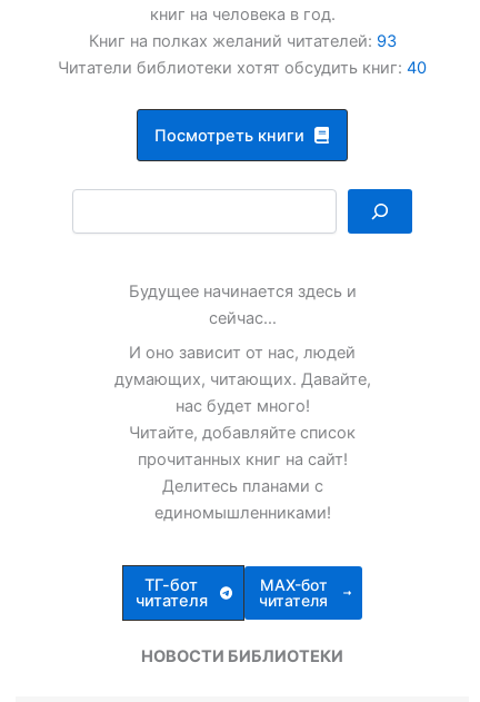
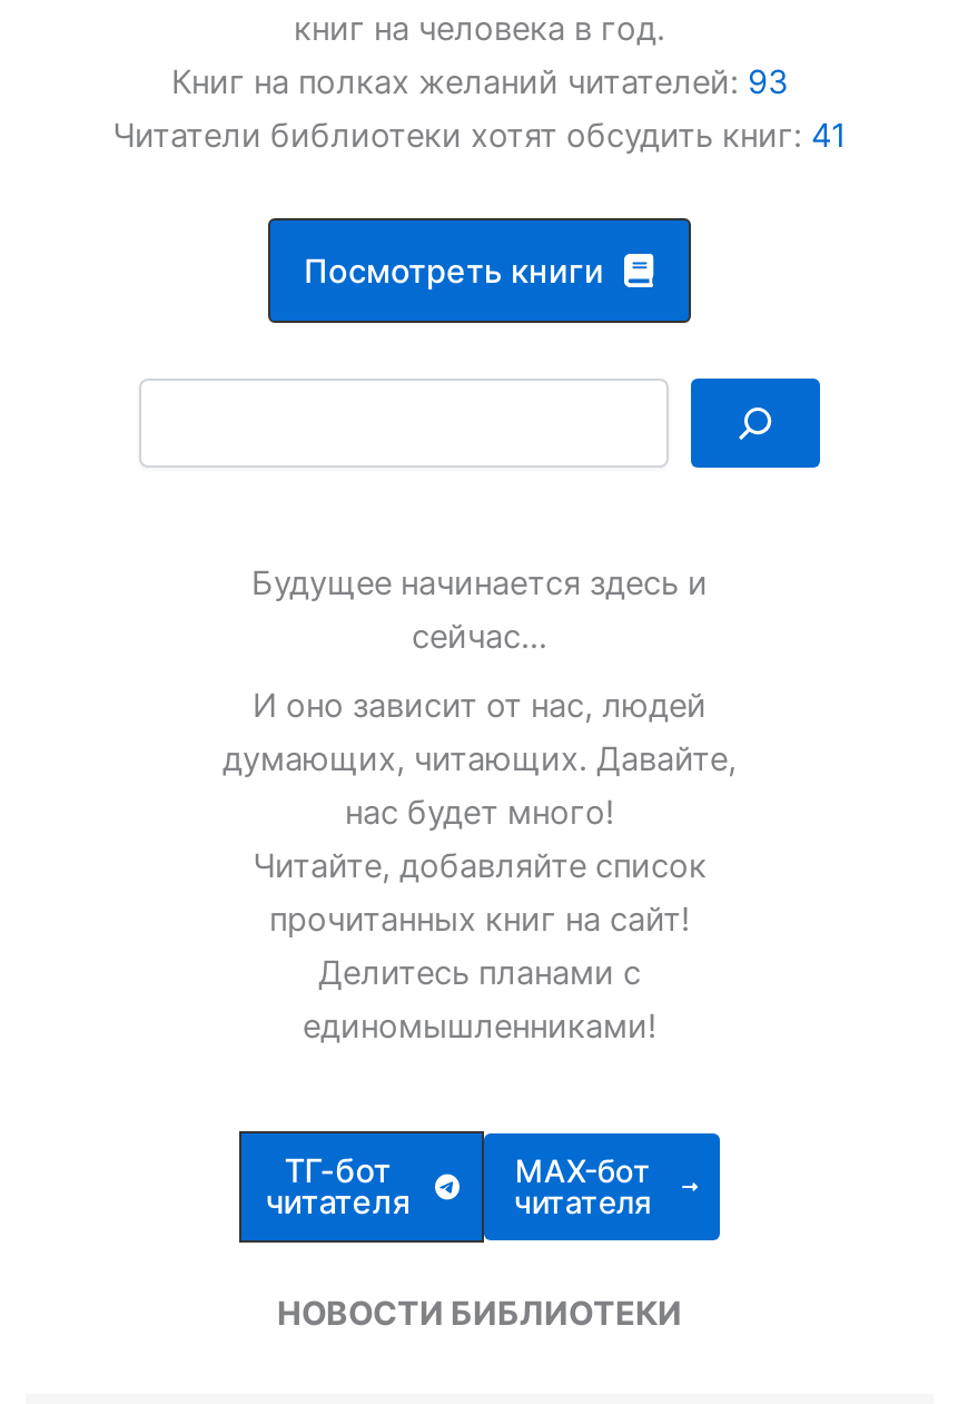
- Читатели библиотеки хотят обсудить книг: 40
+ Читатели библиотеки хотят обсудить книг: 41
